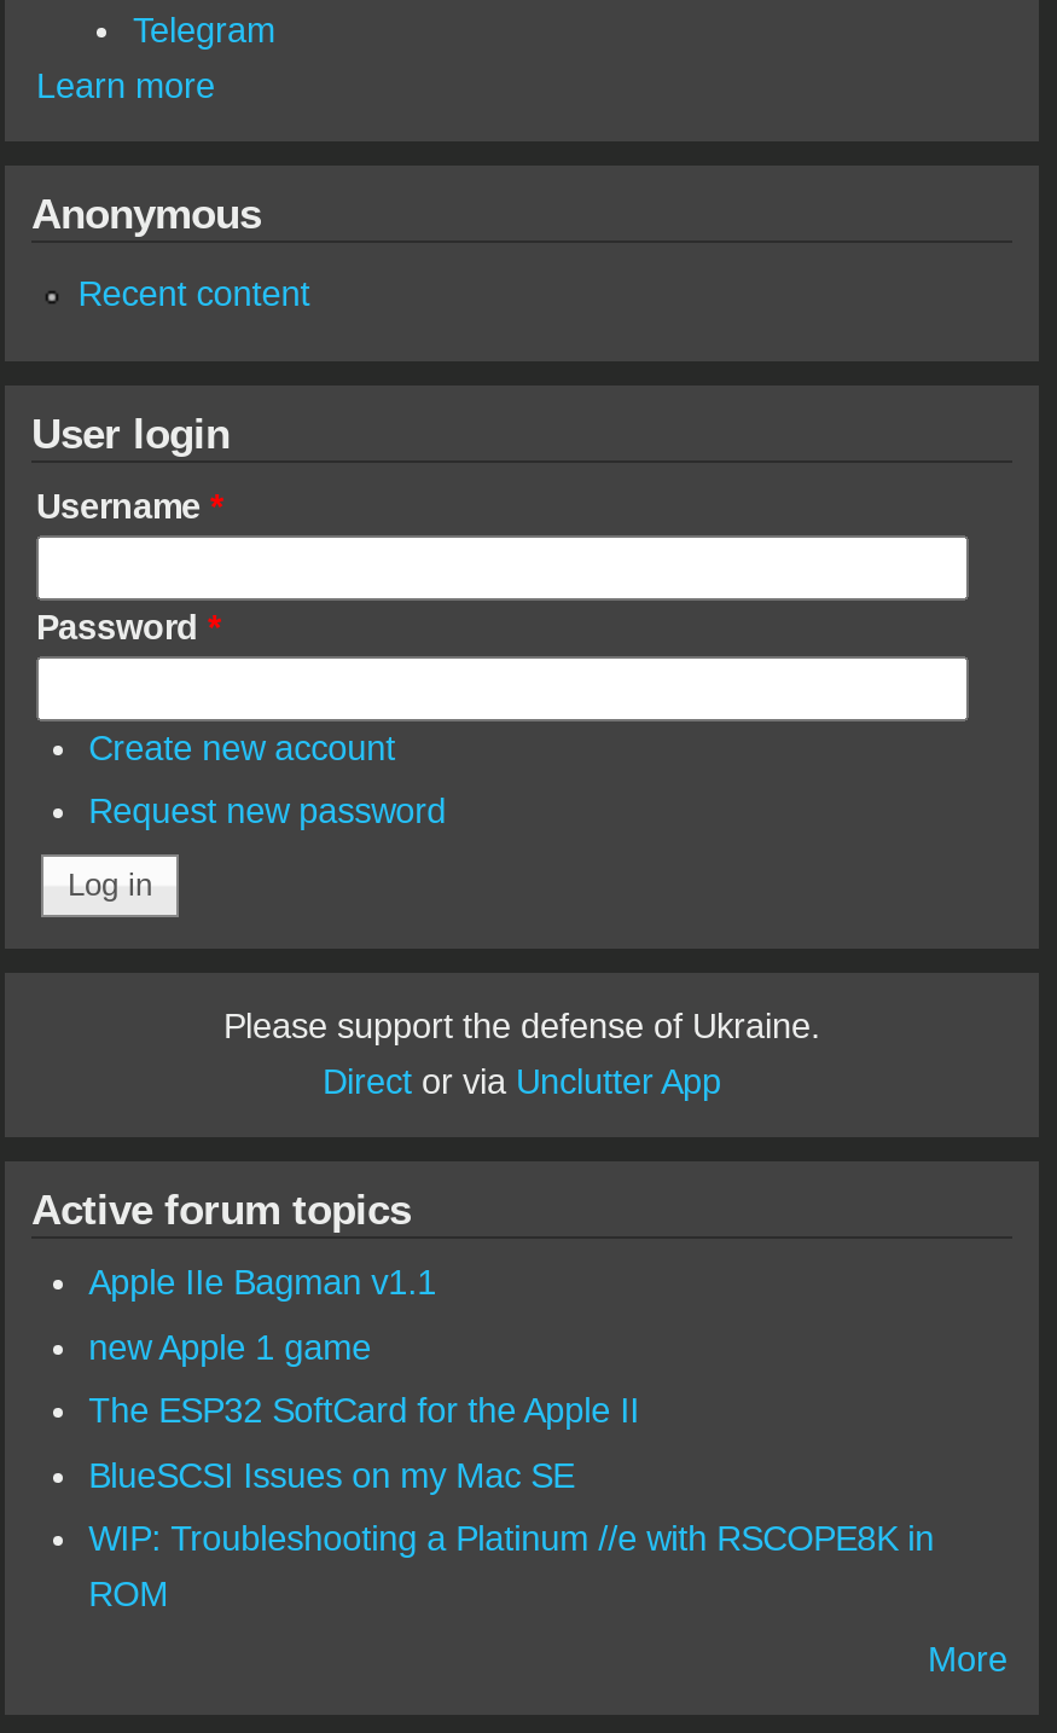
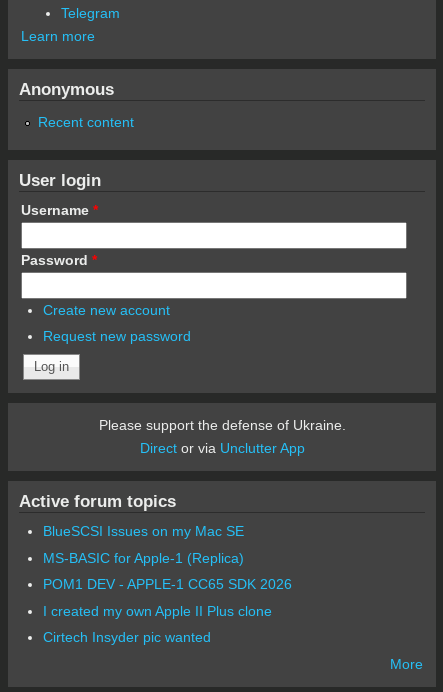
- Apple IIe Bagman v1.1
- new Apple 1 game
- The ESP32 SoftCard for the Apple II

moved up: BlueSCSI Issues on my Mac SE

- WIP: Troubleshooting a Platinum //e with RSCOPE8K in
- ROM
+ MS-BASIC for Apple-1 (Replica)
+ POM1 DEV - APPLE-1 CC65 SDK 2026
+ I created my own Apple II Plus clone
+ Cirtech Insyder pic wanted
